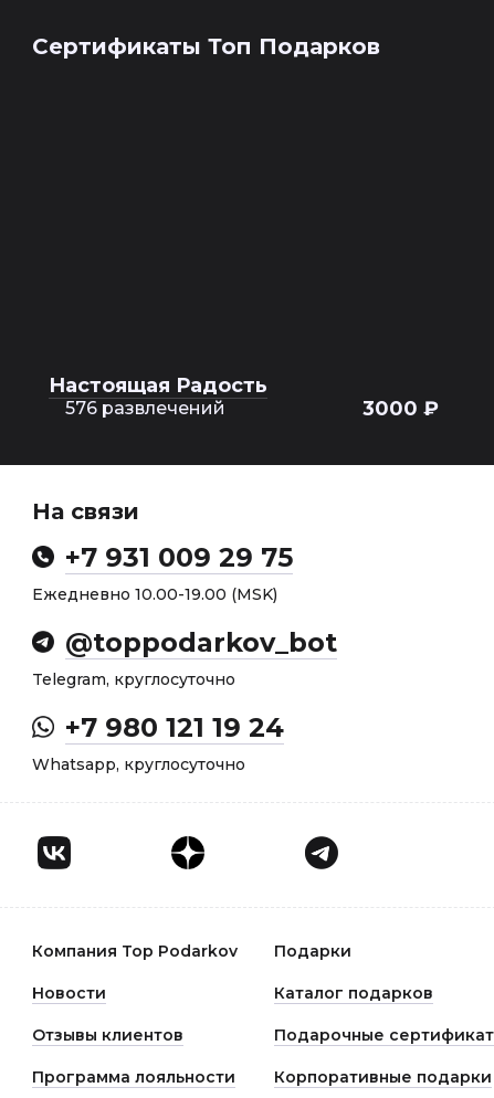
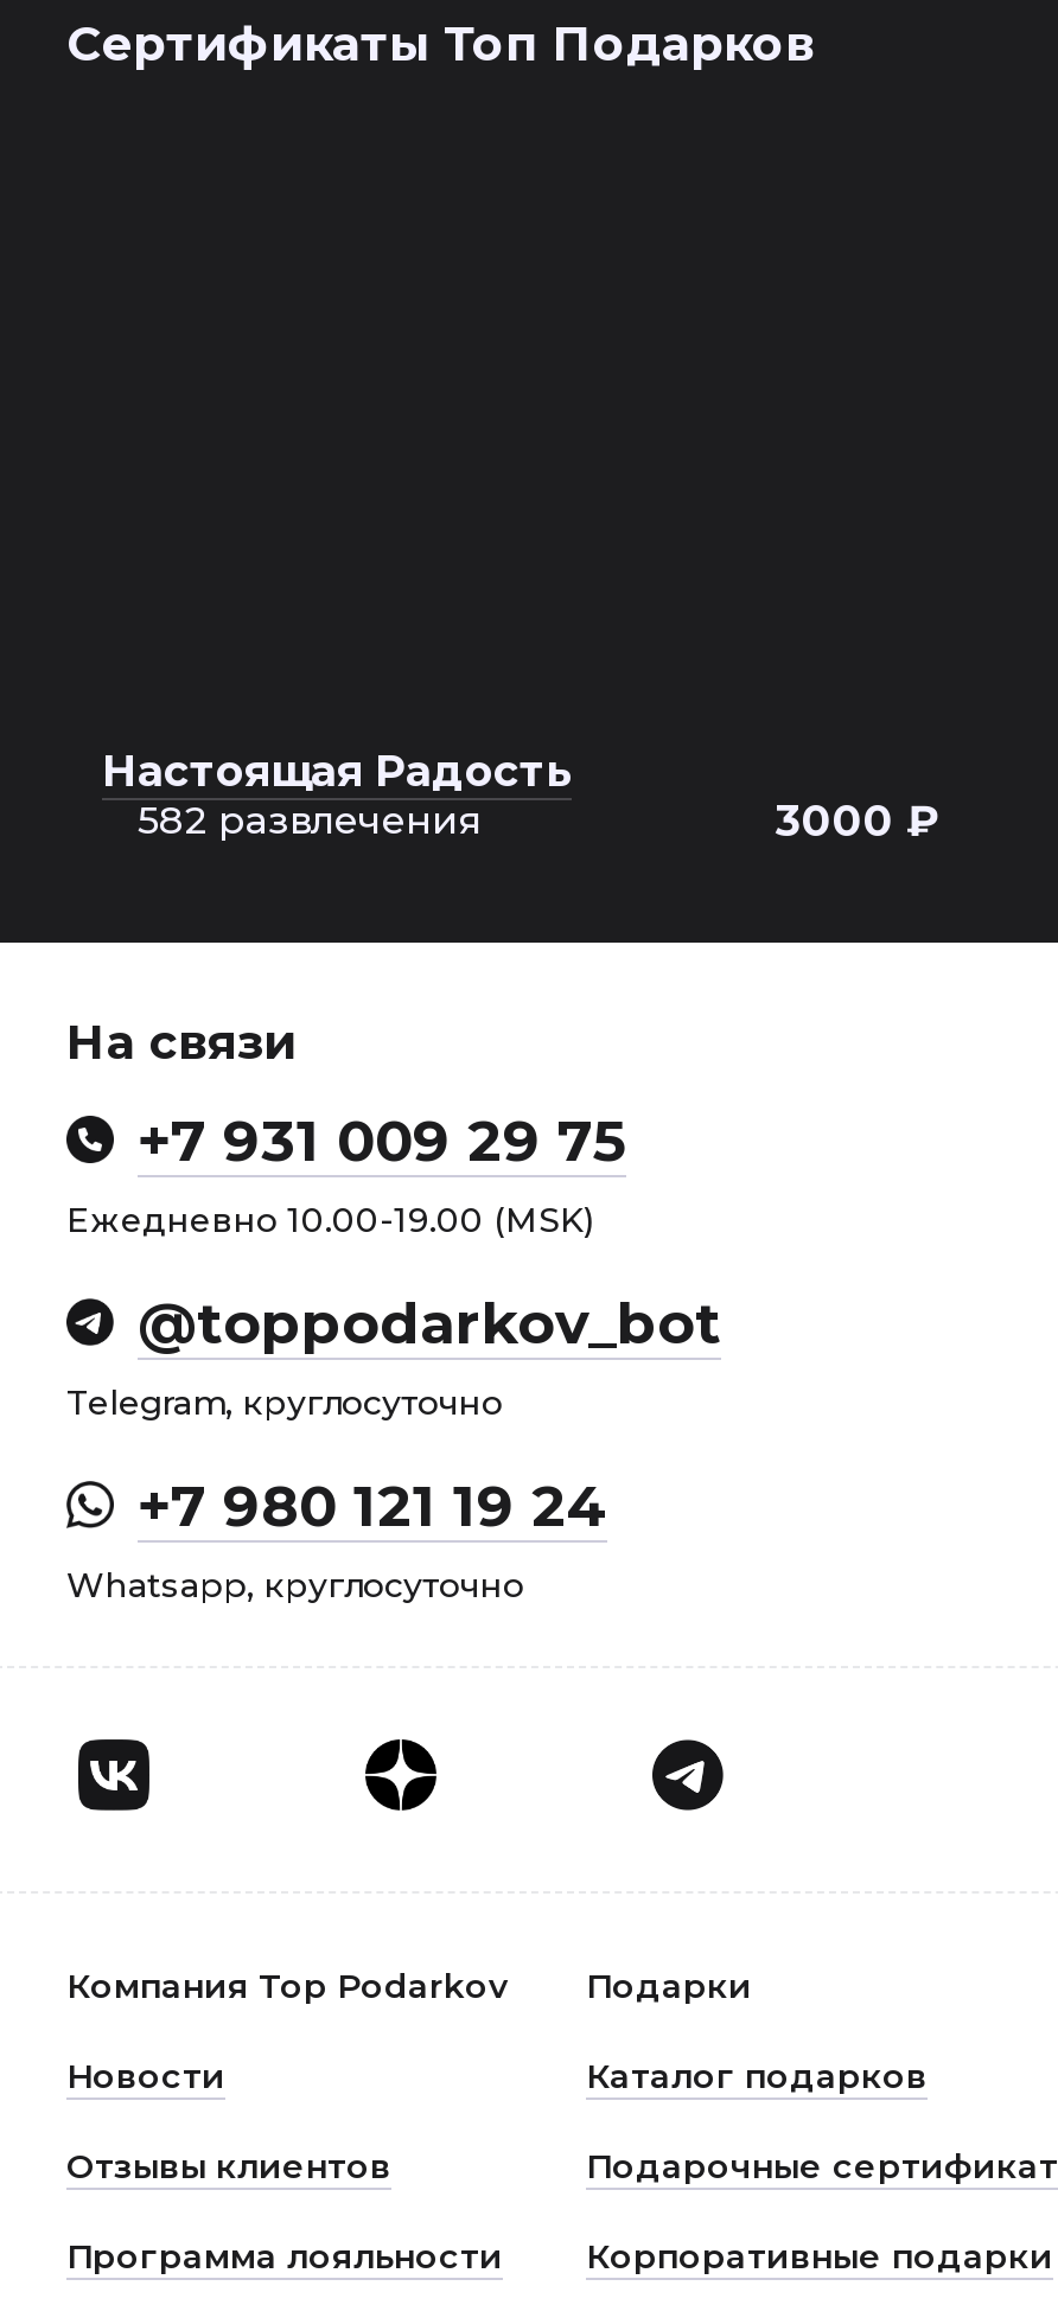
- 576 развлечений
+ 582 развлечения
